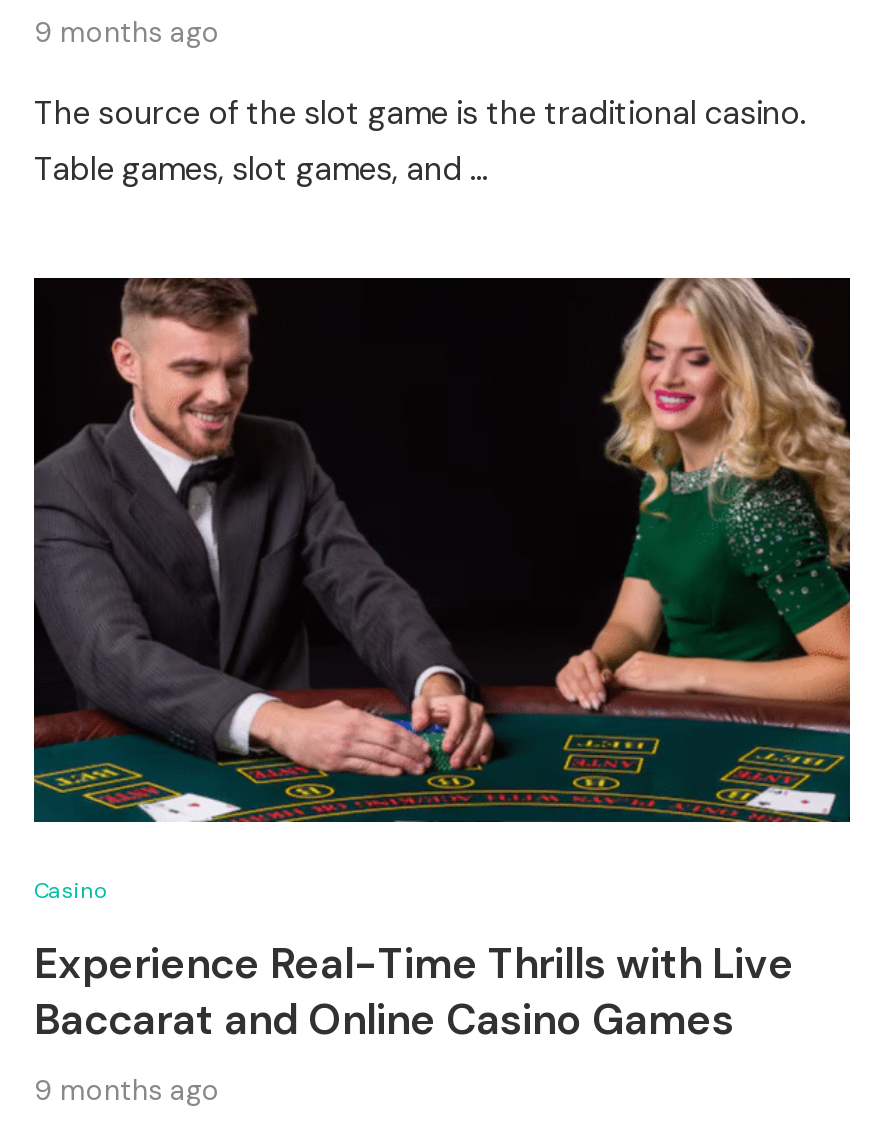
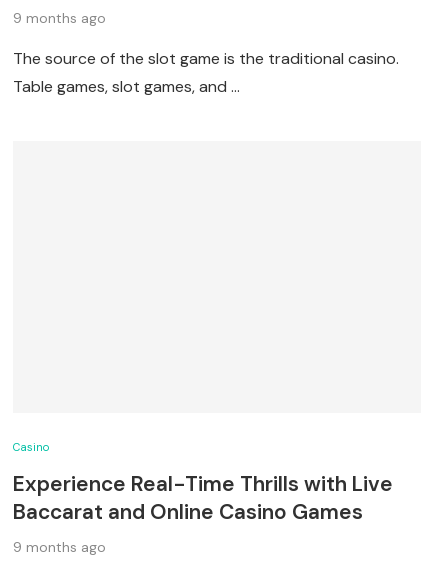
- [image]
